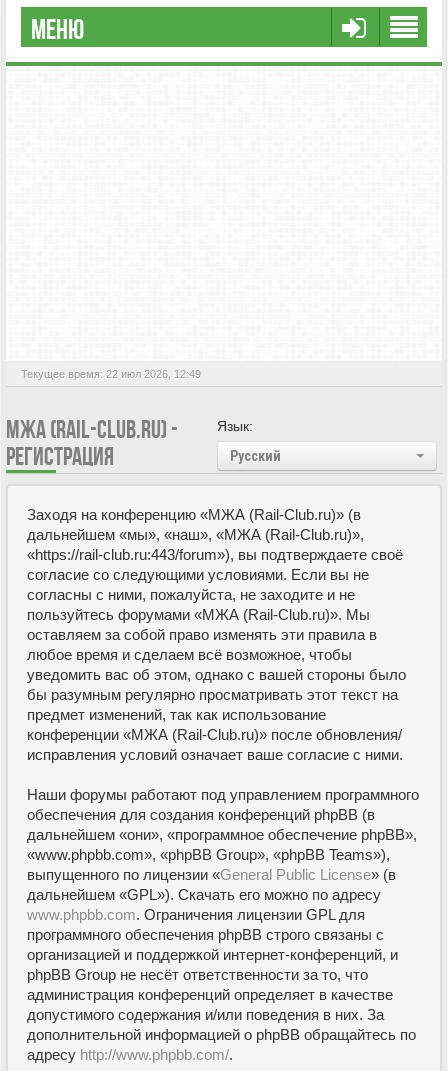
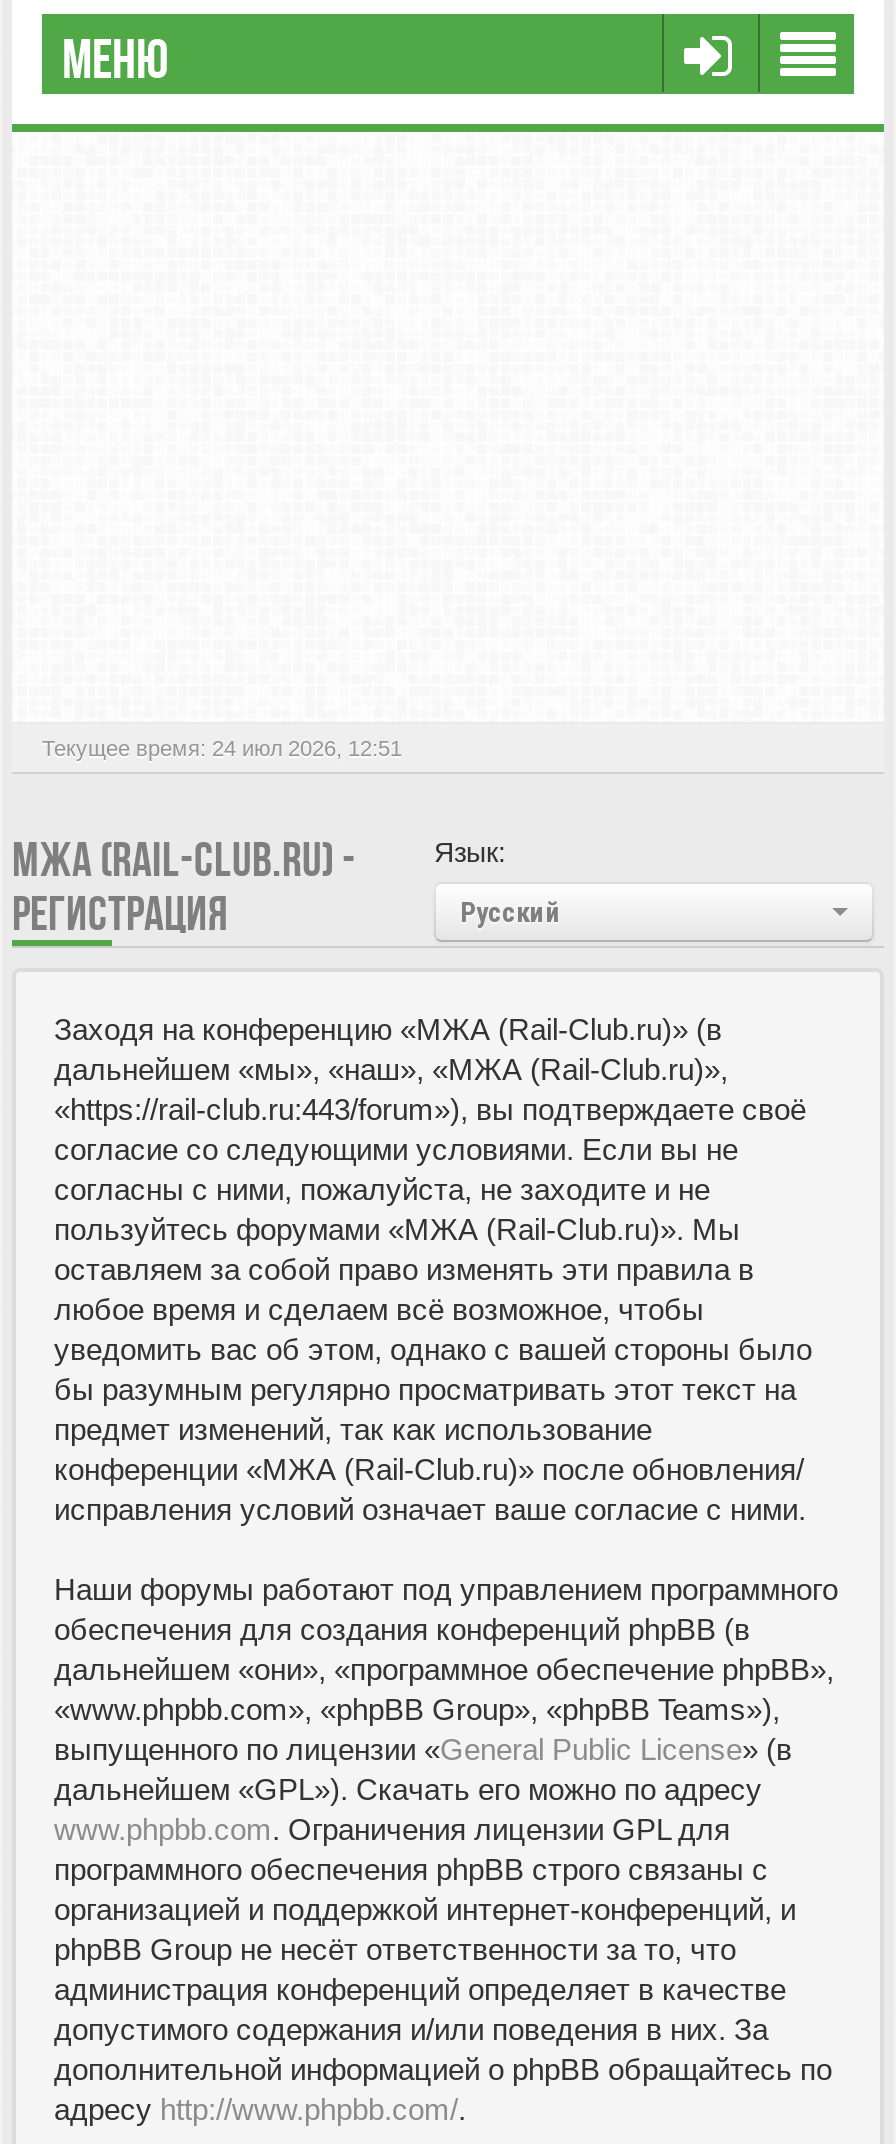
- Текущее время: 22 июл 2026, 12:49
+ Текущее время: 24 июл 2026, 12:51
